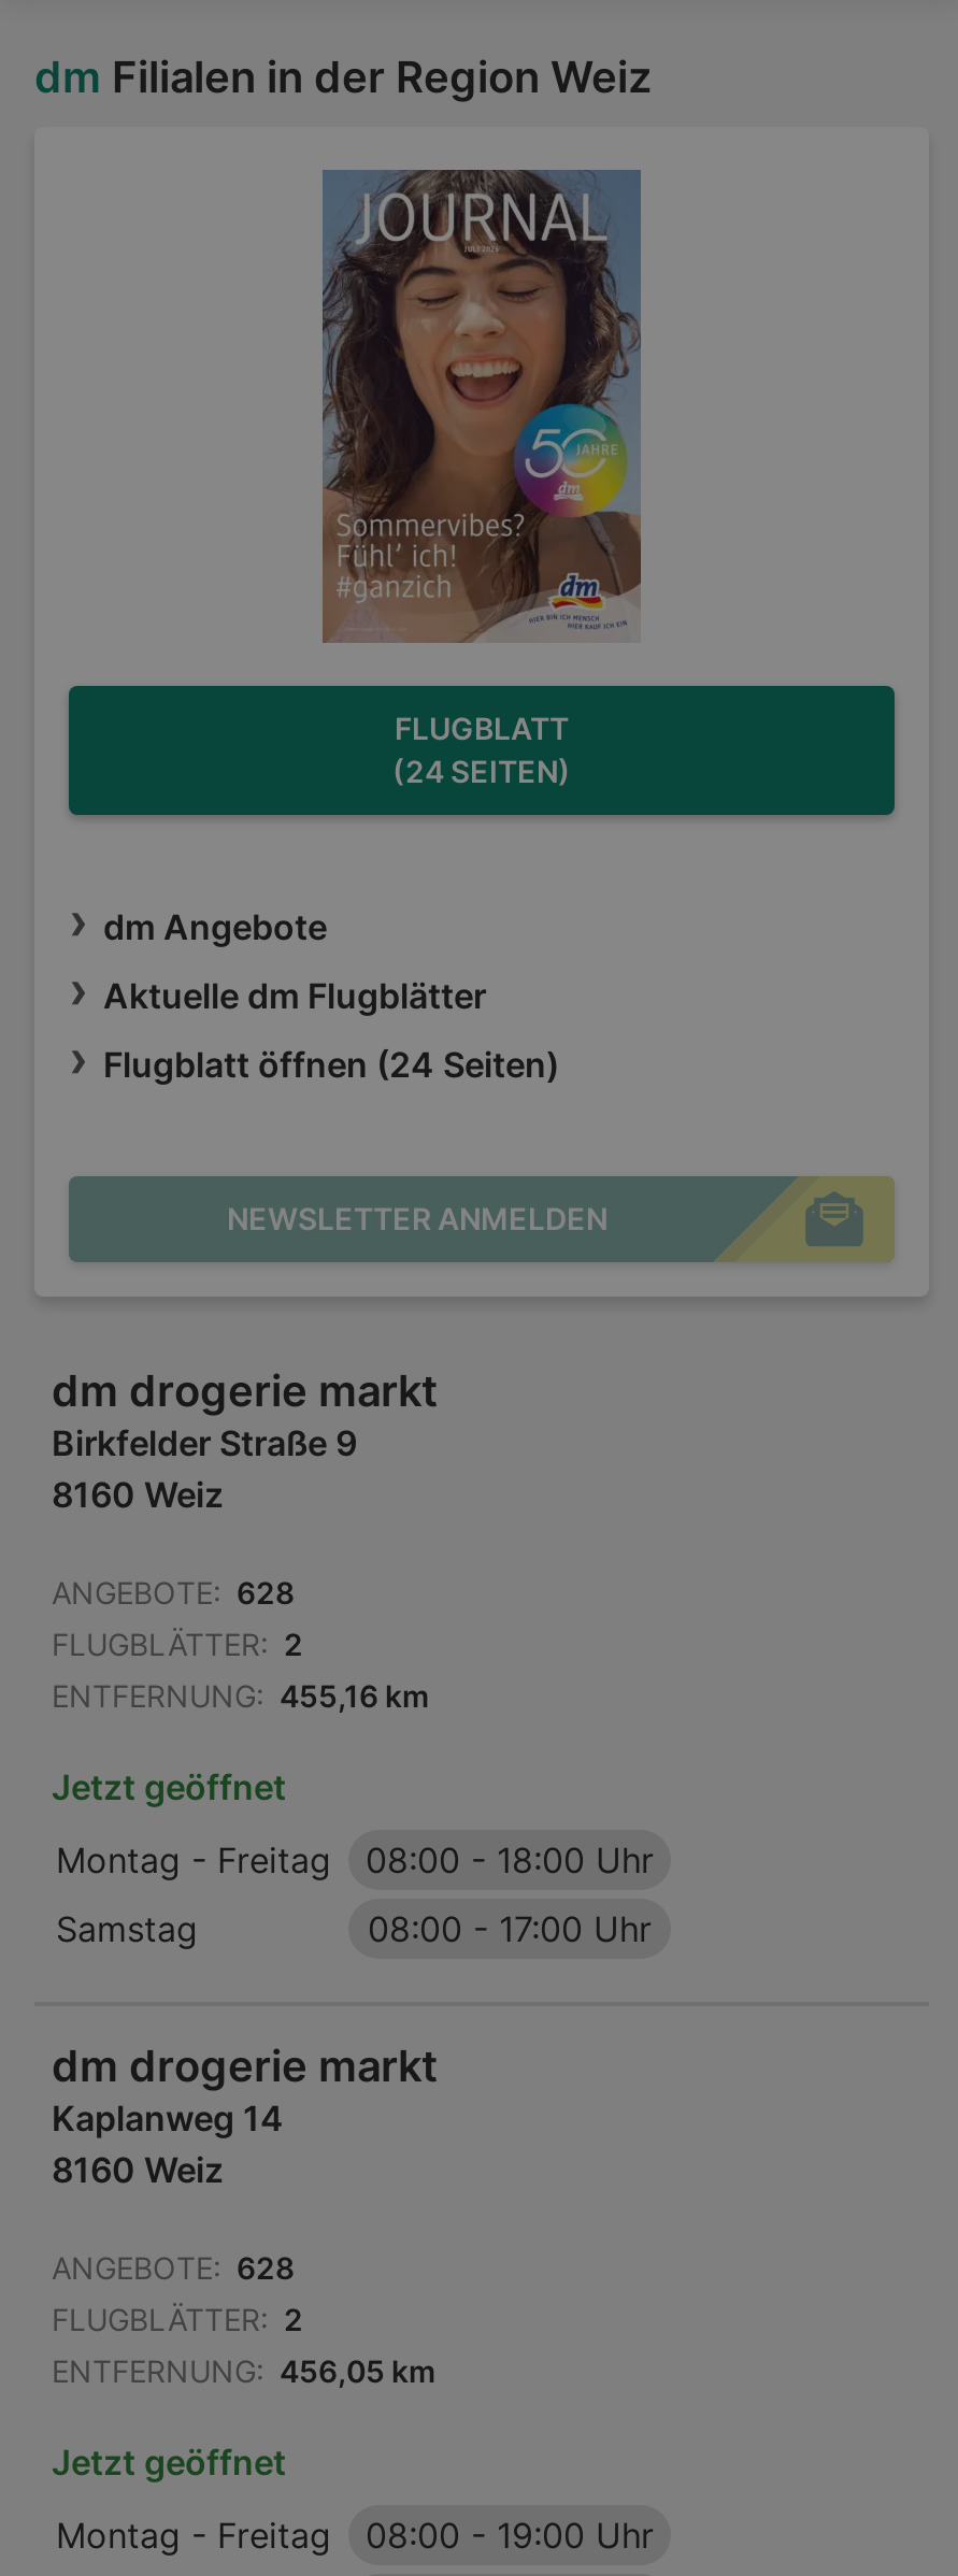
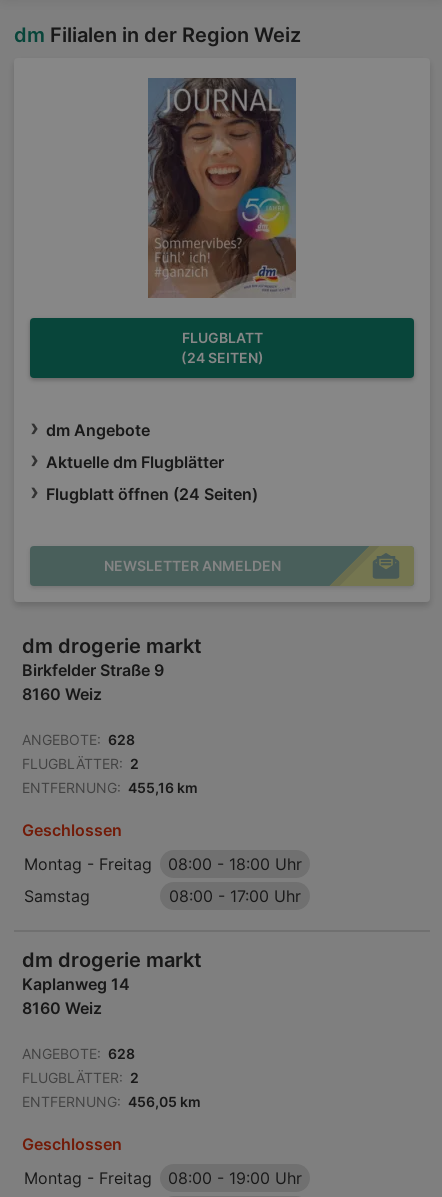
- Jetzt geöffnet
+ Geschlossen

- Jetzt geöffnet
+ Geschlossen
